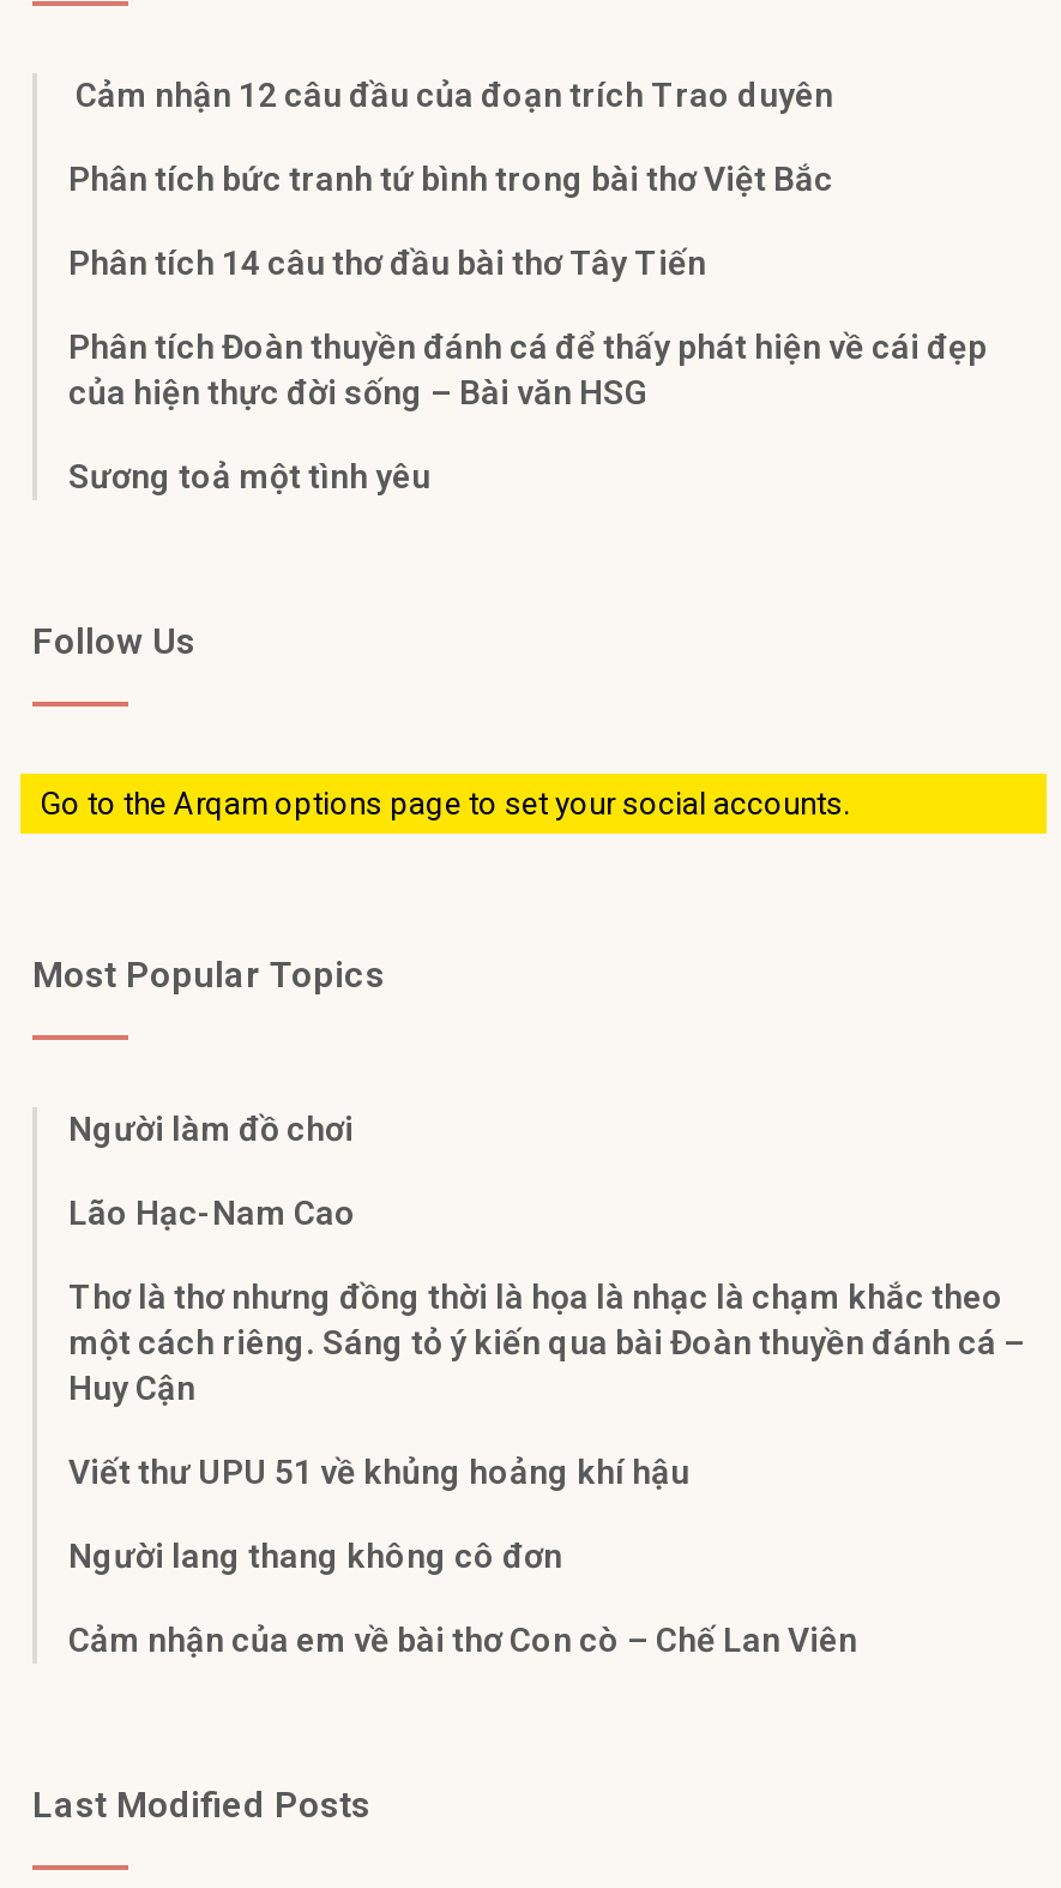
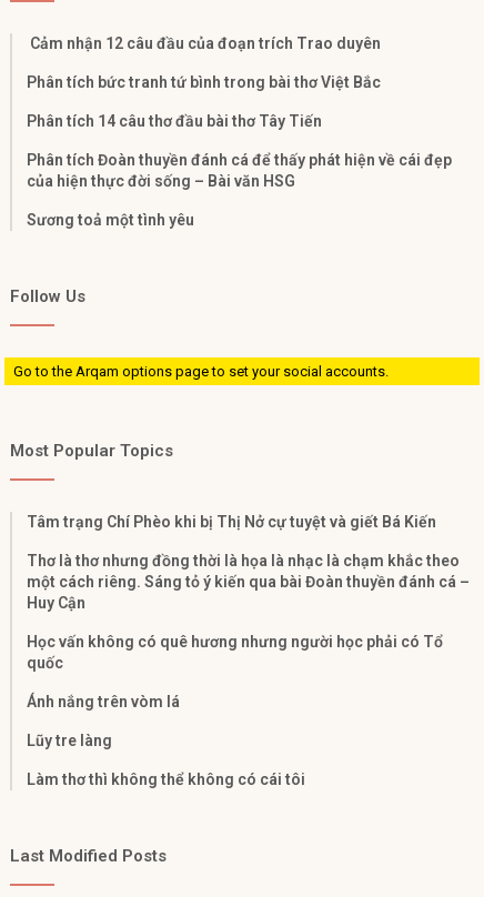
- Người làm đồ chơi
- Lão Hạc-Nam Cao
+ Tâm trạng Chí Phèo khi bị Thị Nở cự tuyệt và giết Bá Kiến

moved up: Thơ là thơ nhưng đồng thời là họa là nhạc là chạm khắc theo | một cách riêng. Sáng tỏ ý kiến qua bài Đoàn thuyền đánh cá – | Huy Cận

- Viết thư UPU 51 về khủng hoảng khí hậu
- Người lang thang không cô đơn
- Cảm nhận của em về bài thơ Con cò – Chế Lan Viên
+ Học vấn không có quê hương nhưng người học phải có Tổ
+ quốc
+ Ánh nắng trên vòm lá
+ Lũy tre làng
+ Làm thơ thì không thể không có cái tôi
